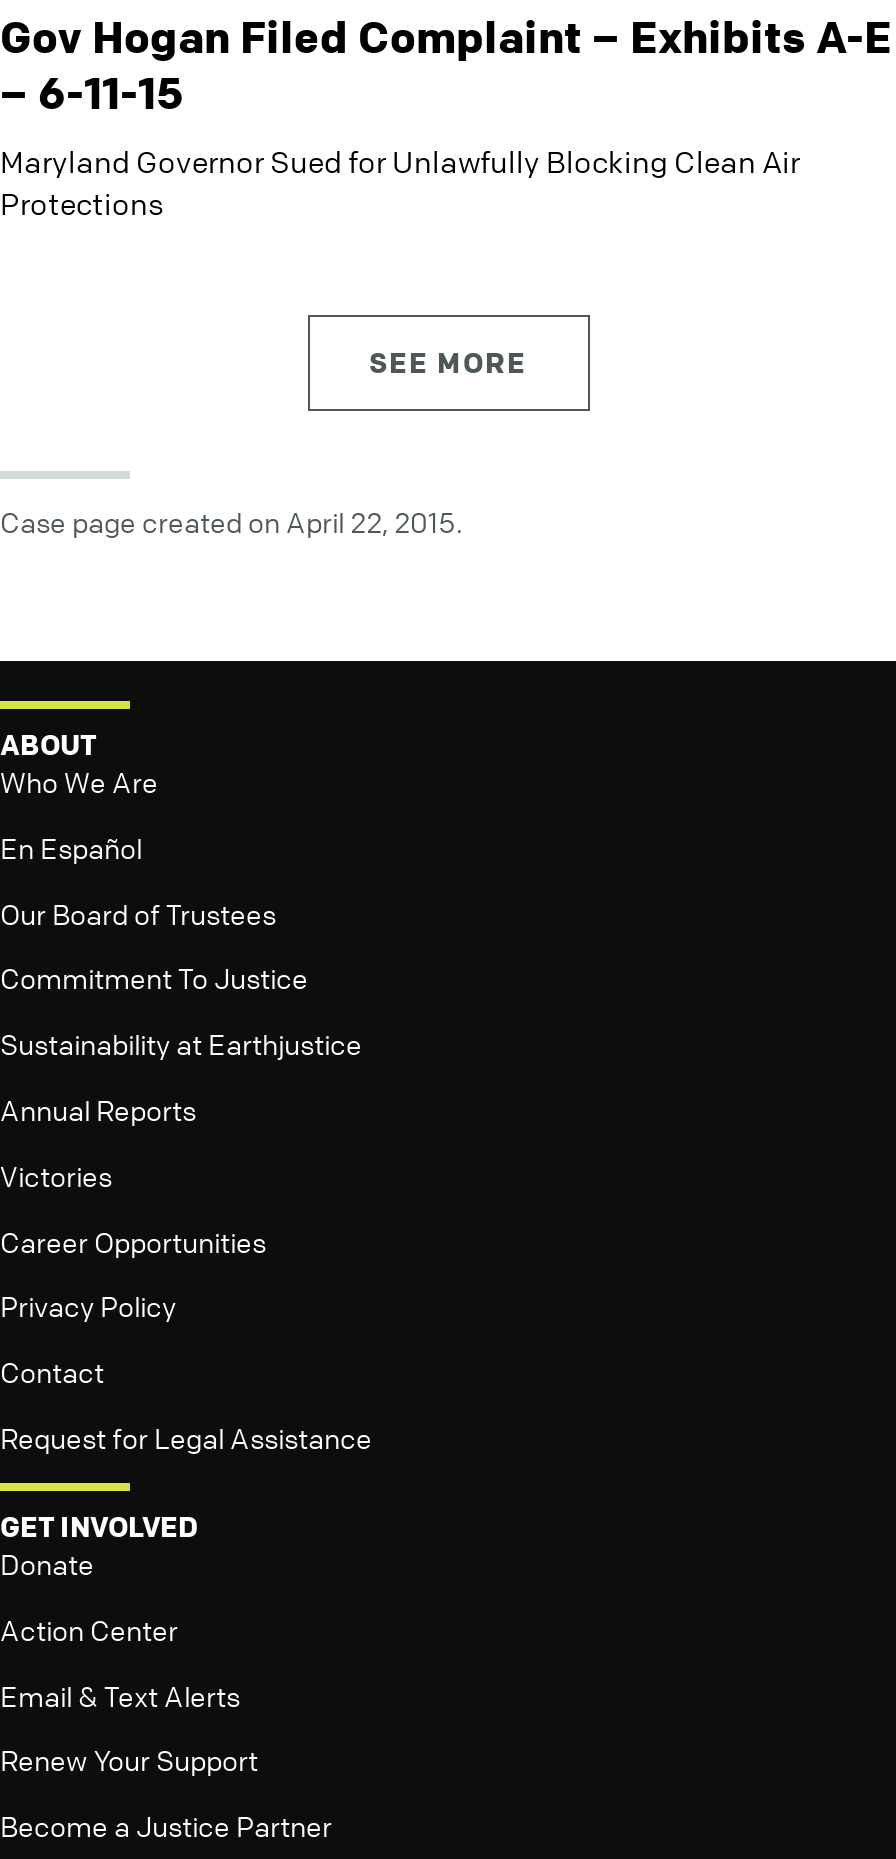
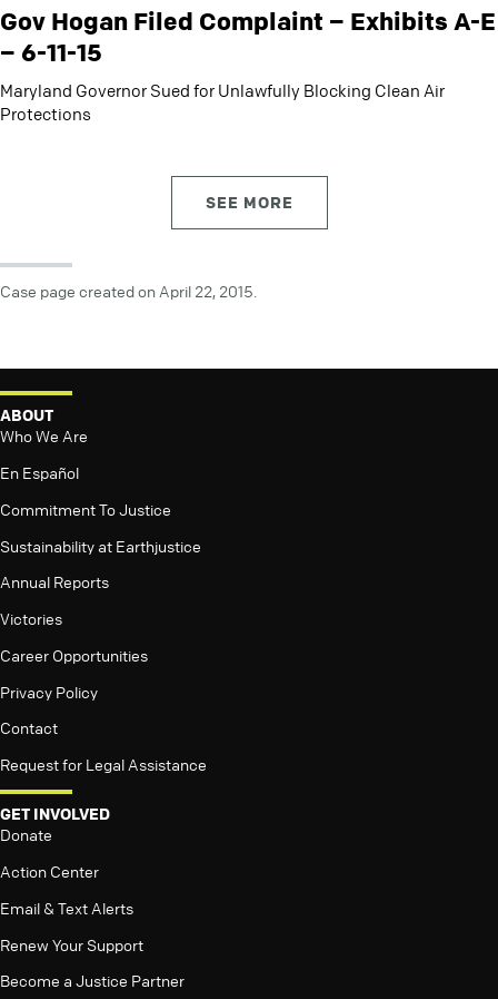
- Our Board of Trustees
